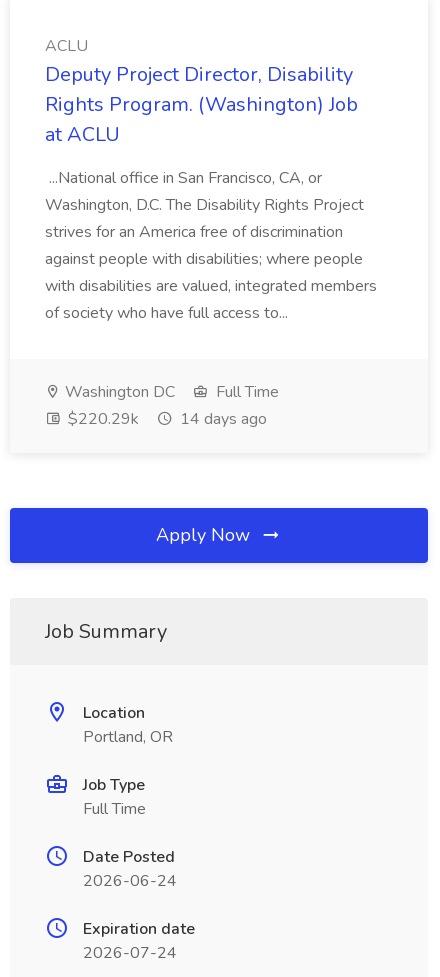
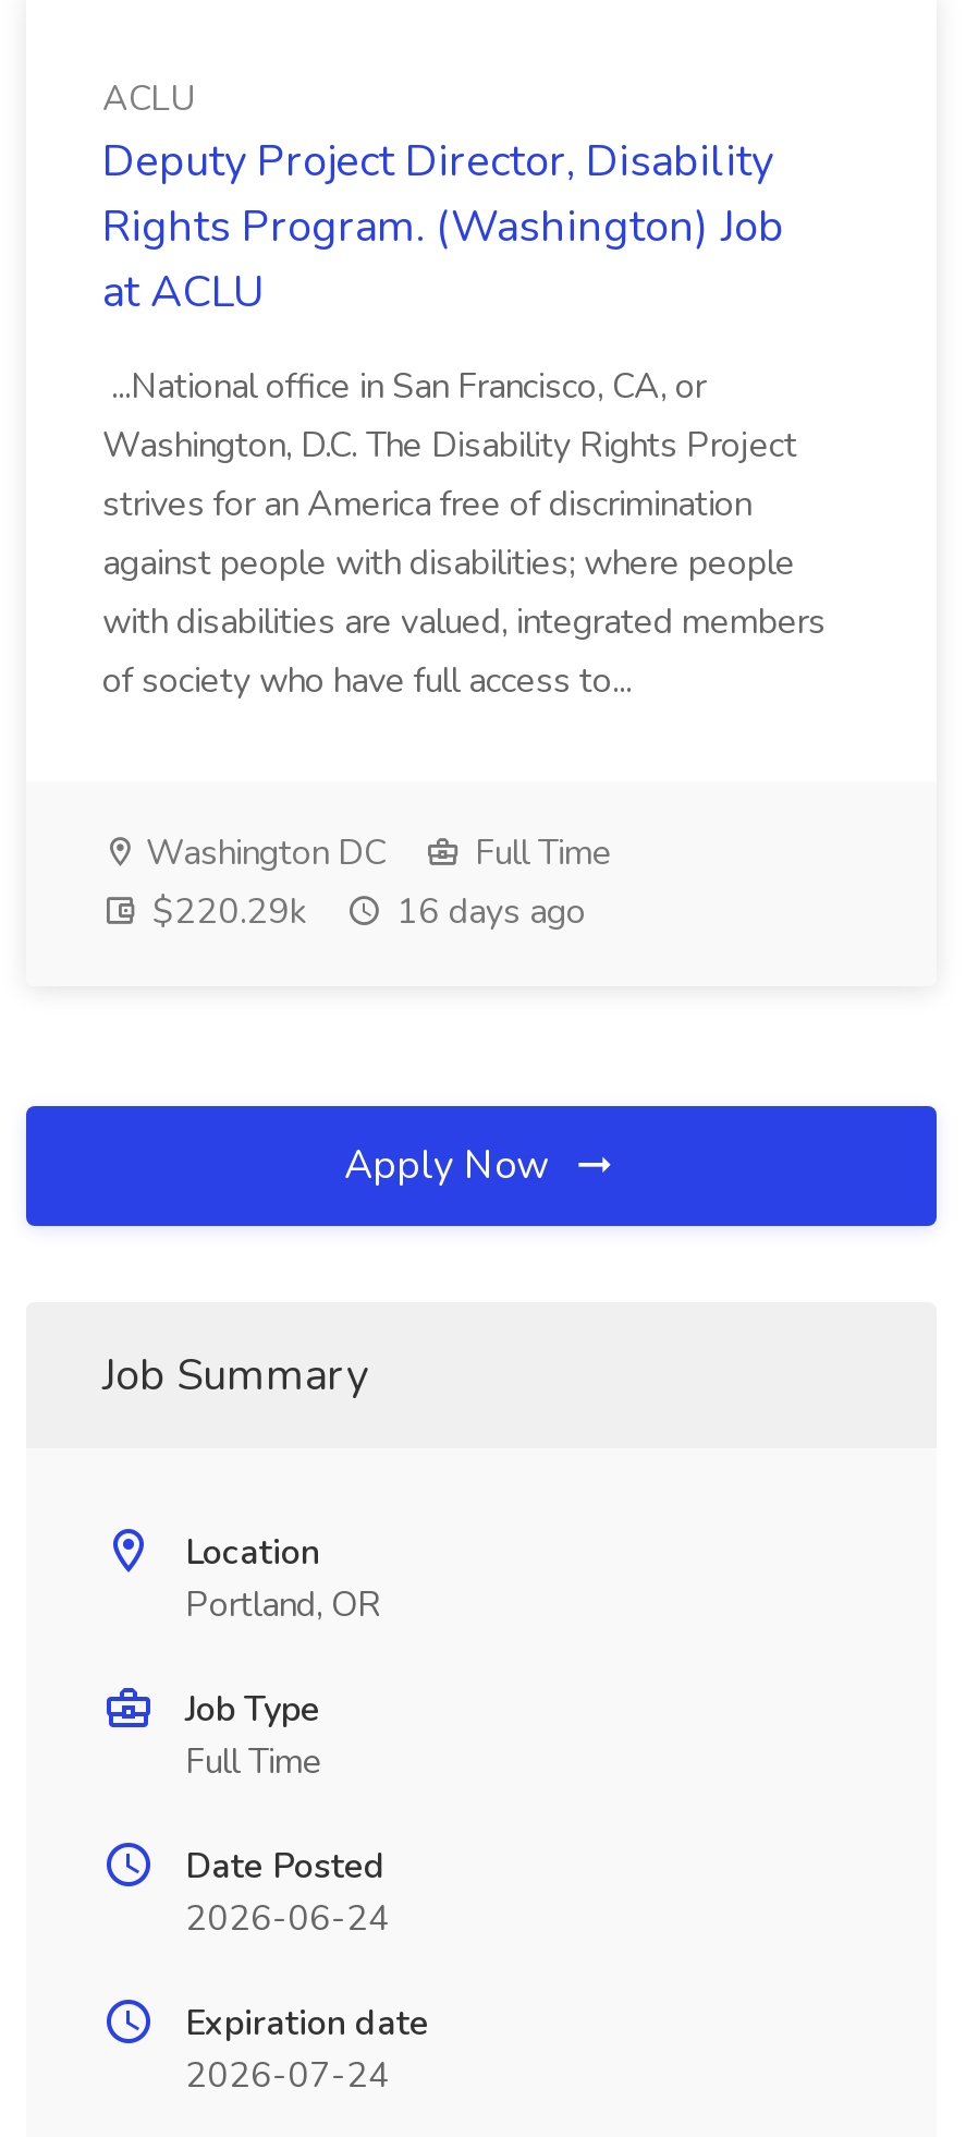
- $220.29k 14 days ago
+ $220.29k 16 days ago
